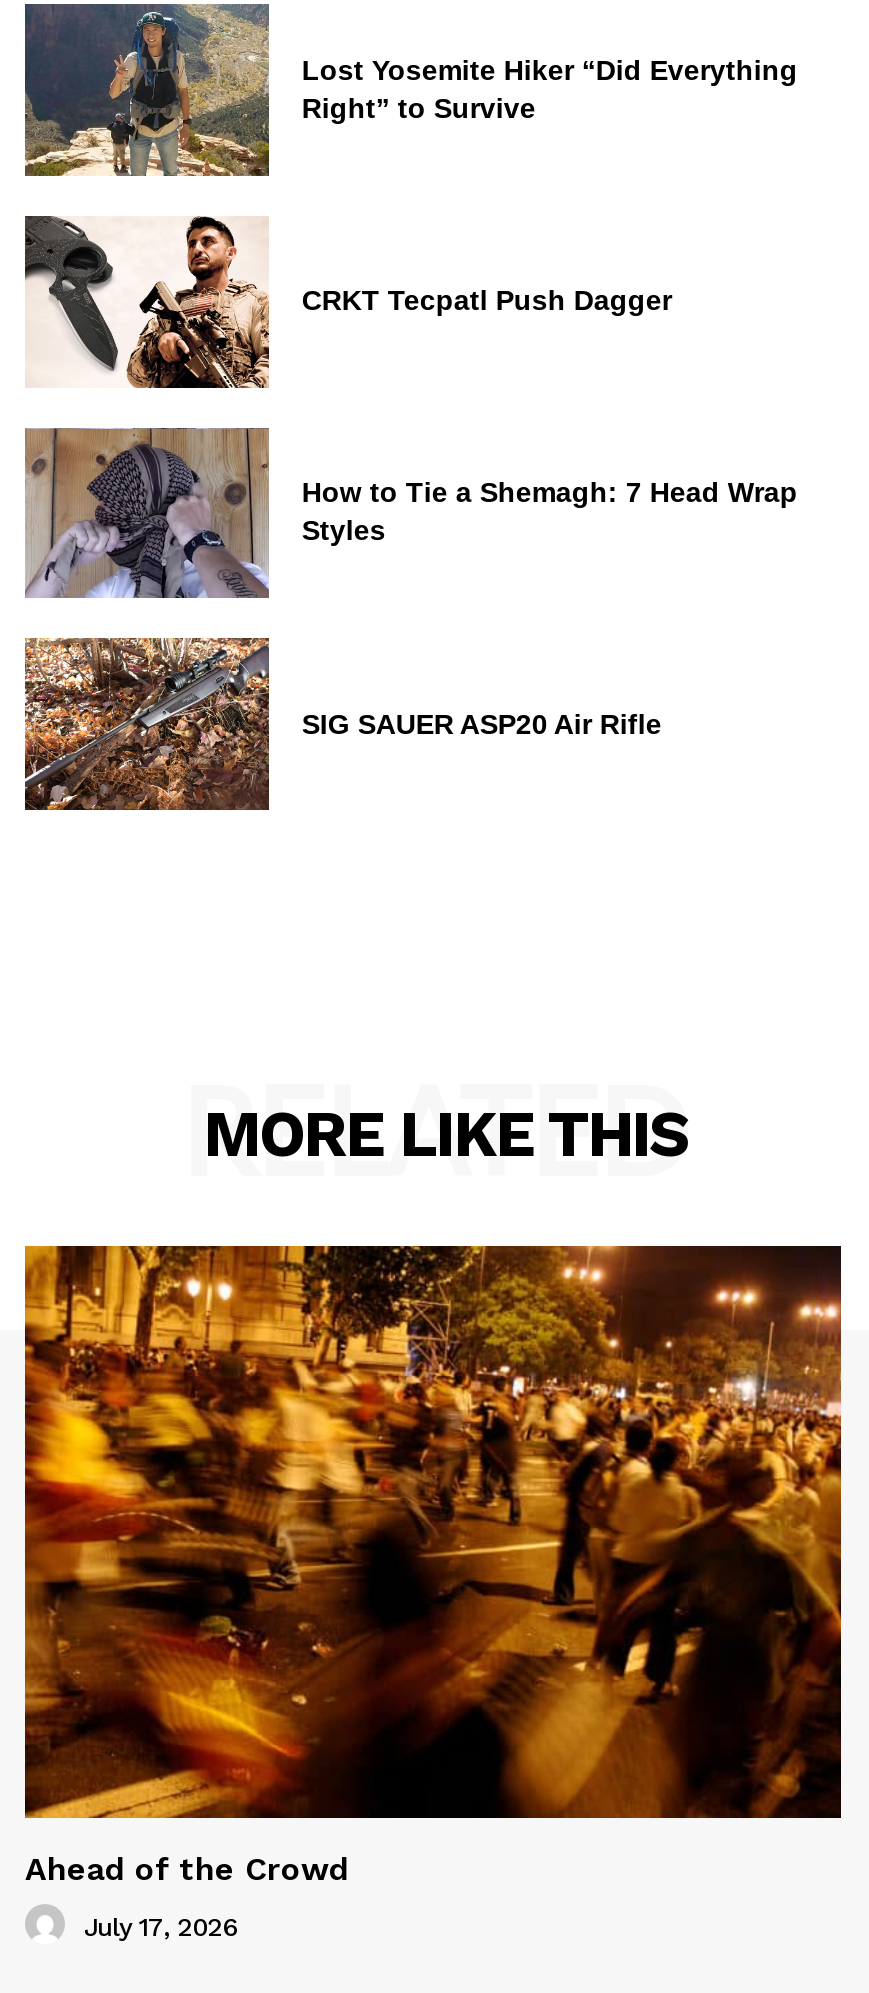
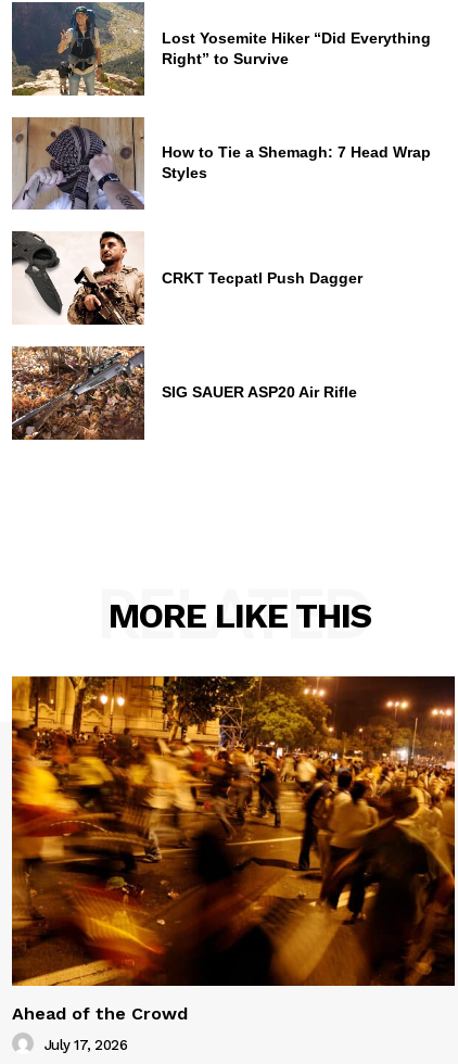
moved down: [image] | CRKT Tecpatl Push Dagger

moved up: [image] | How to Tie a Shemagh: 7 Head Wrap | Styles
